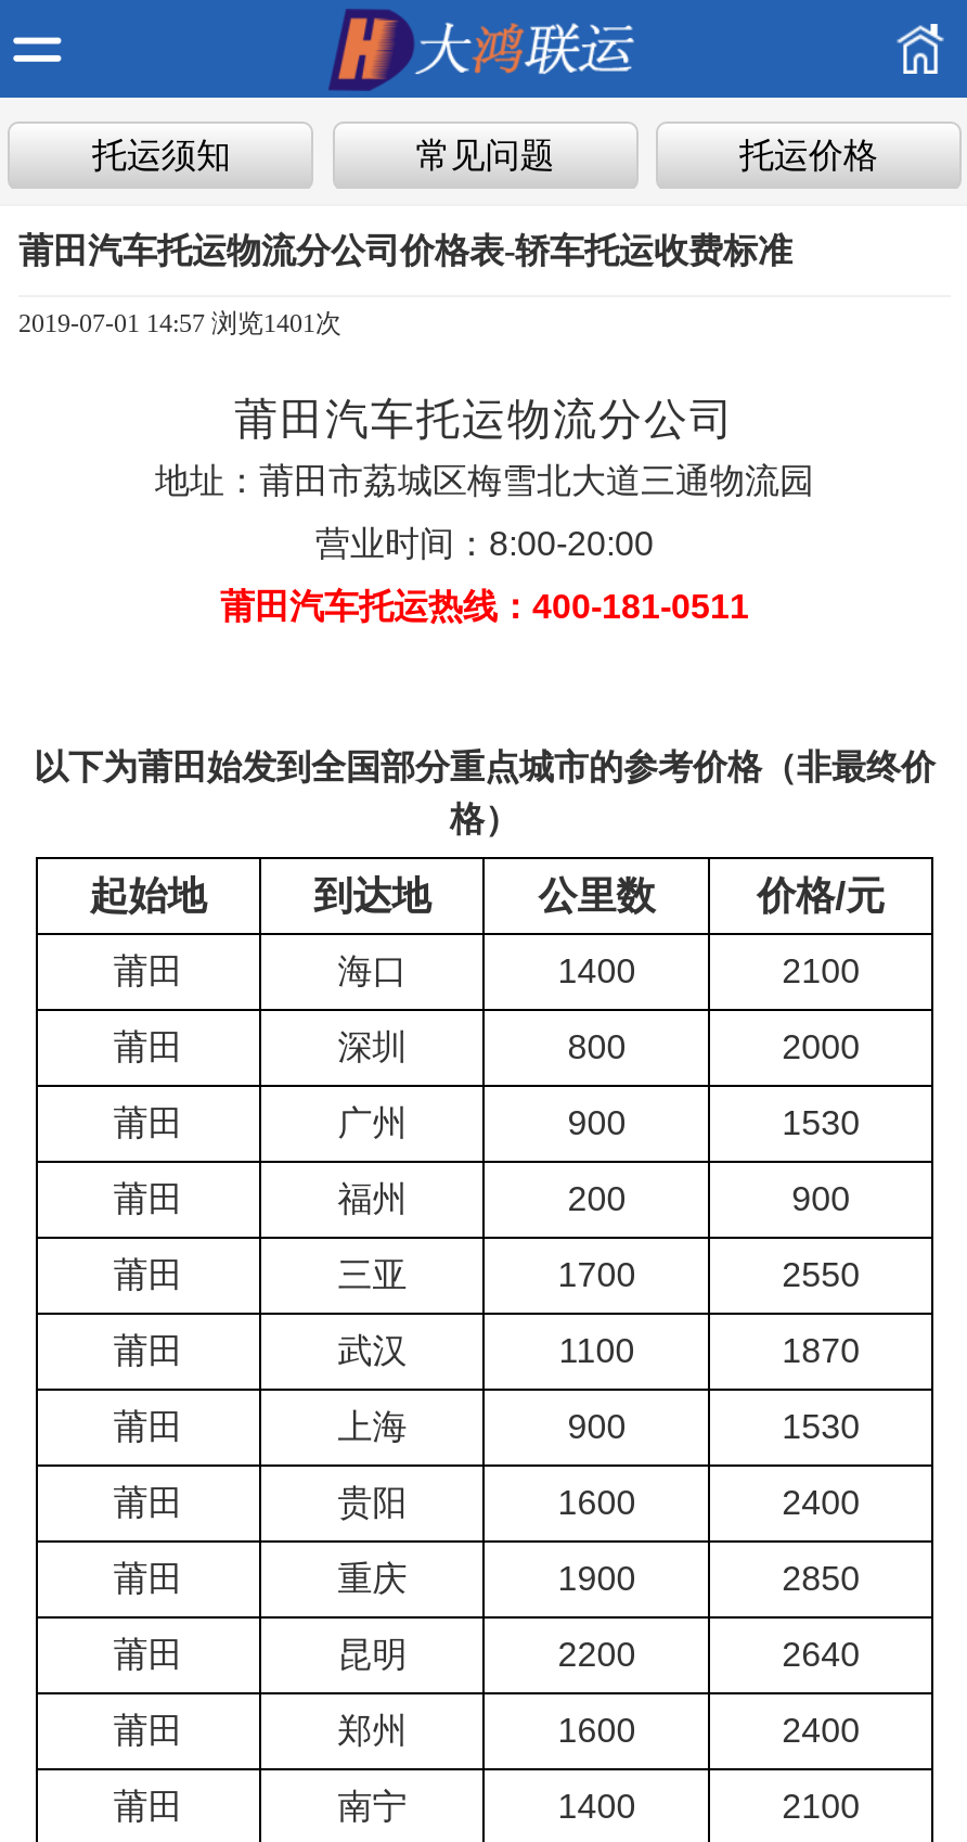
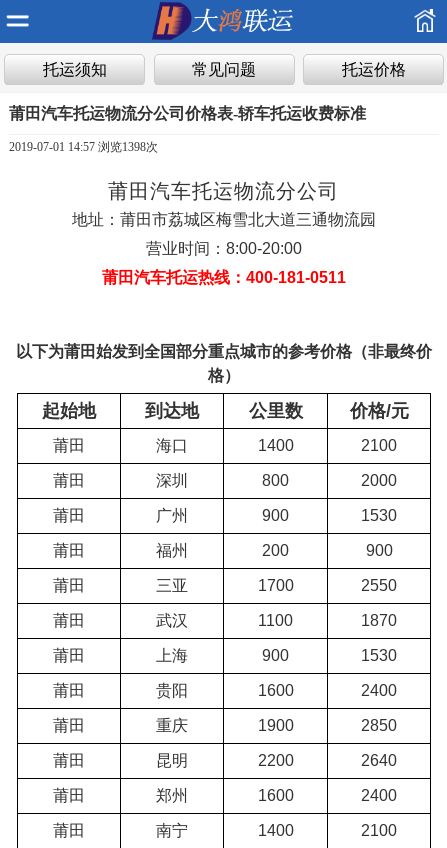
- 2019-07-01 14:57 浏览1401次
+ 2019-07-01 14:57 浏览1398次
